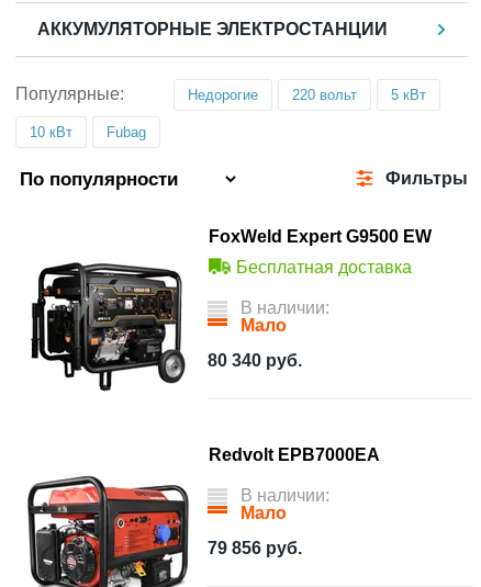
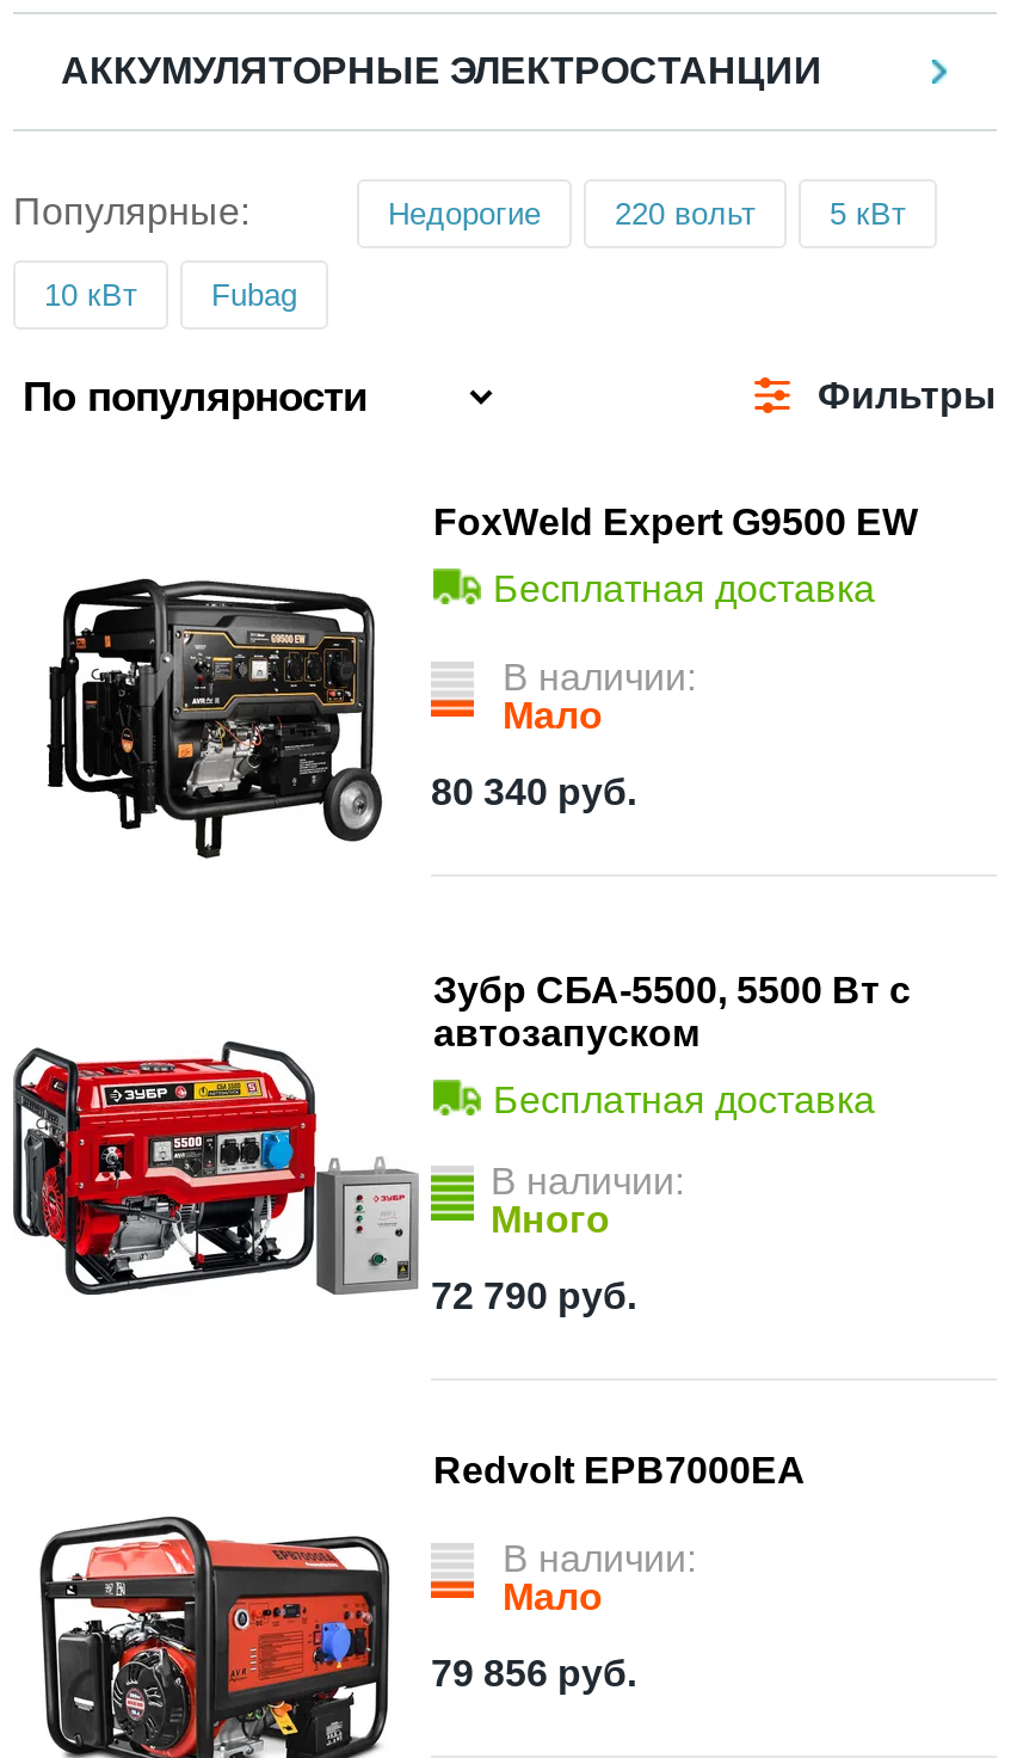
+ [image]
+ Зубр СБА-5500, 5500 Вт с
+ автозапуском
+ Бесплатная доставка
+ В наличии:
+ Много
+ 72 790 руб.
